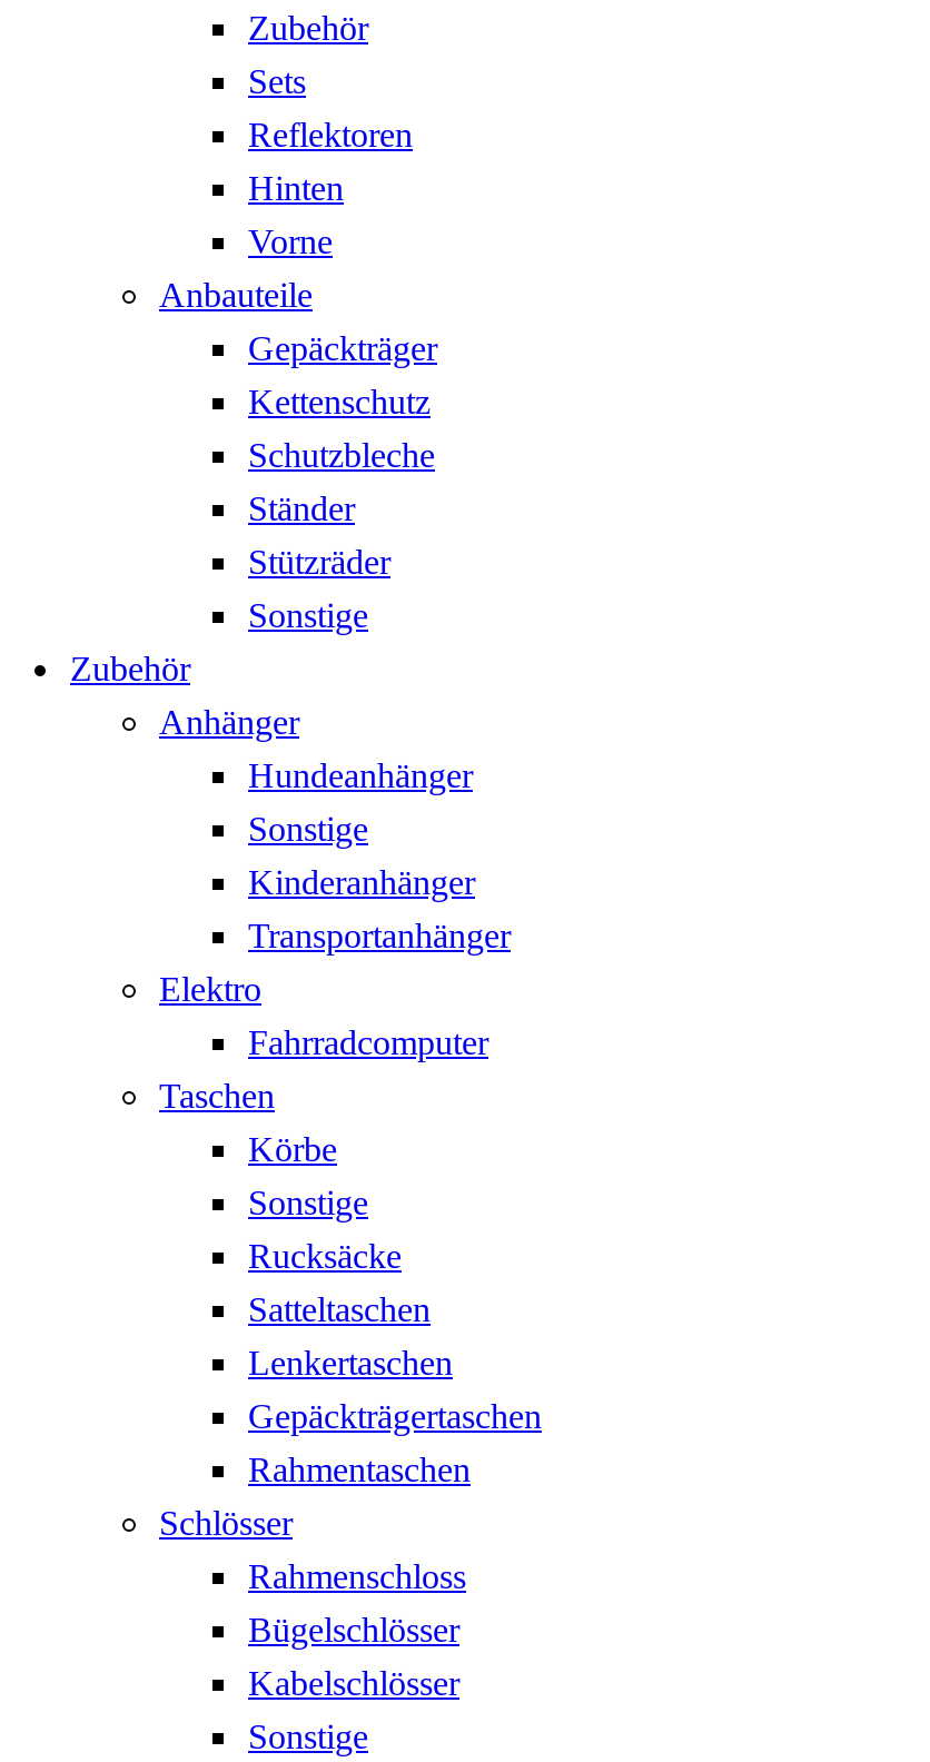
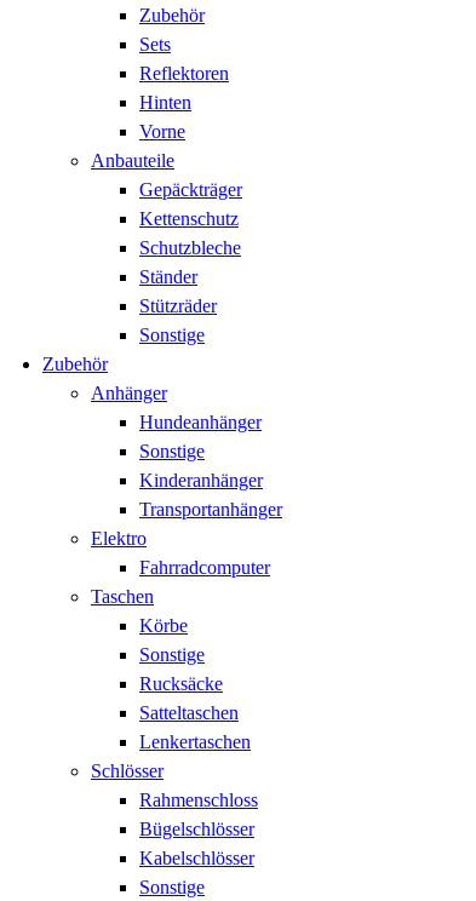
- Gepäckträgertaschen
- Rahmentaschen
